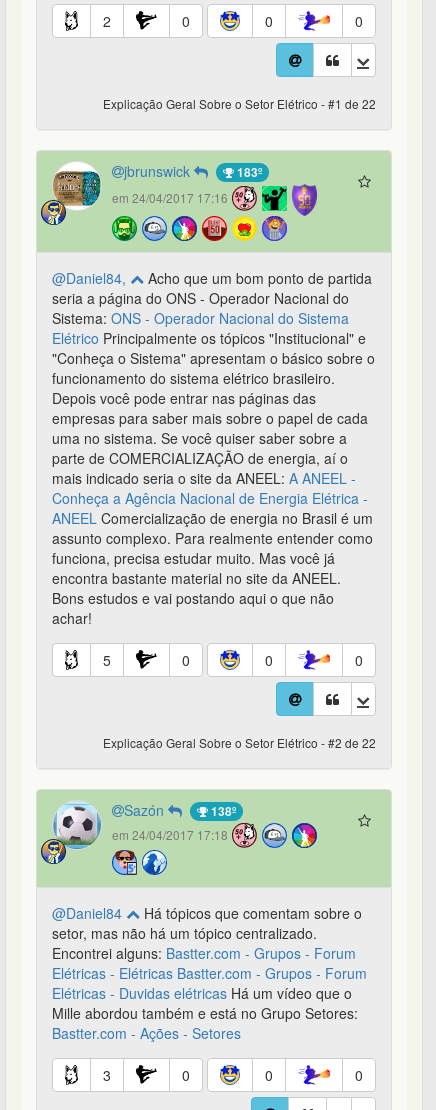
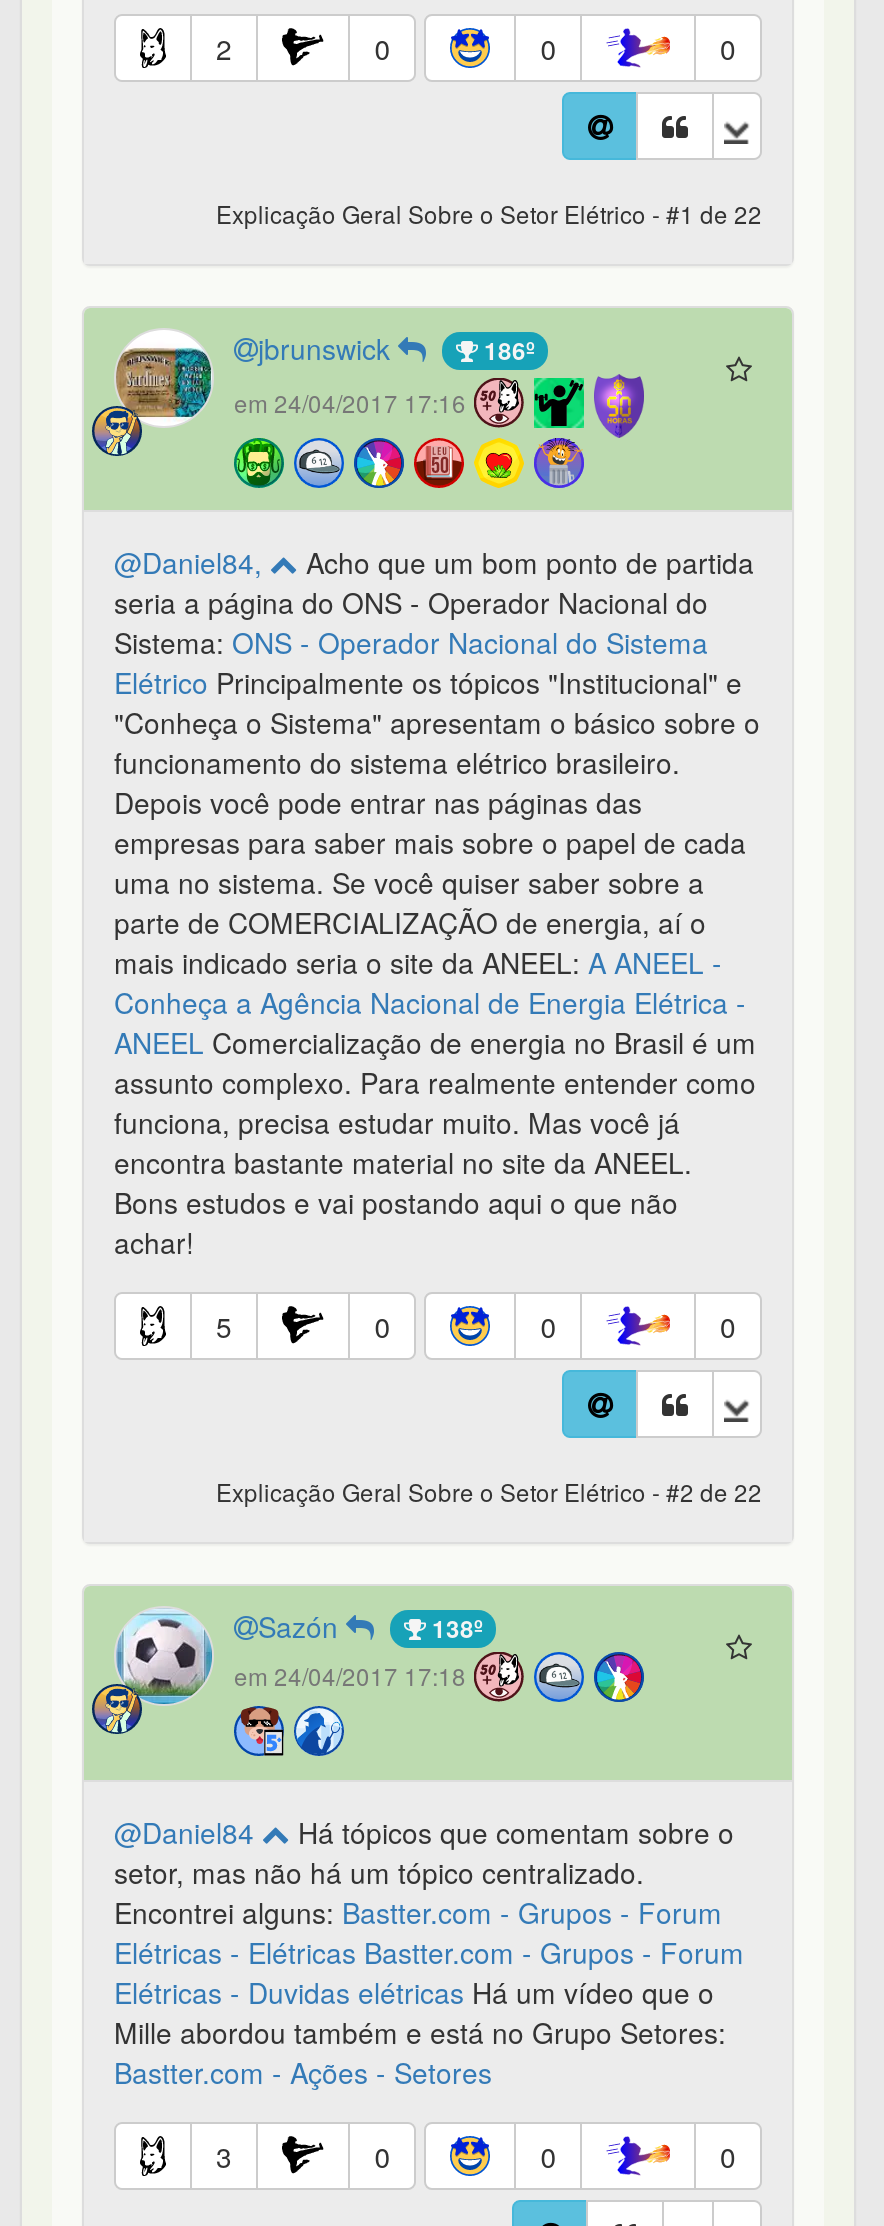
- 183º
+ 186º
